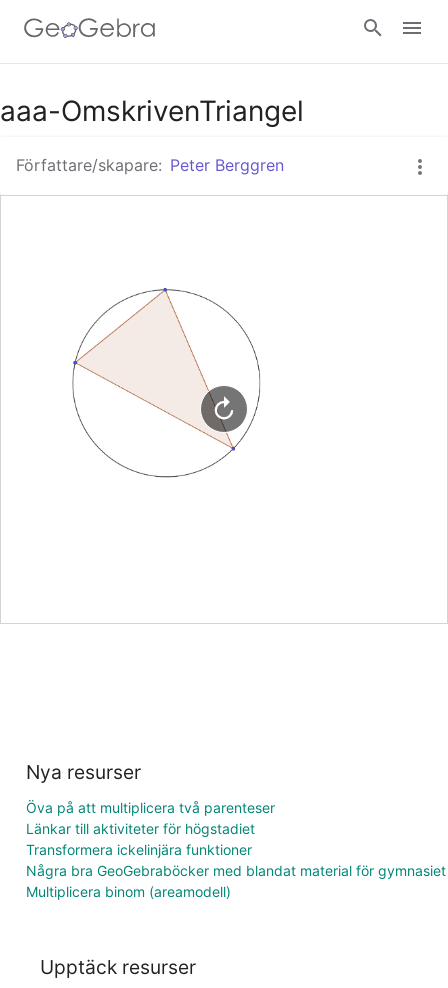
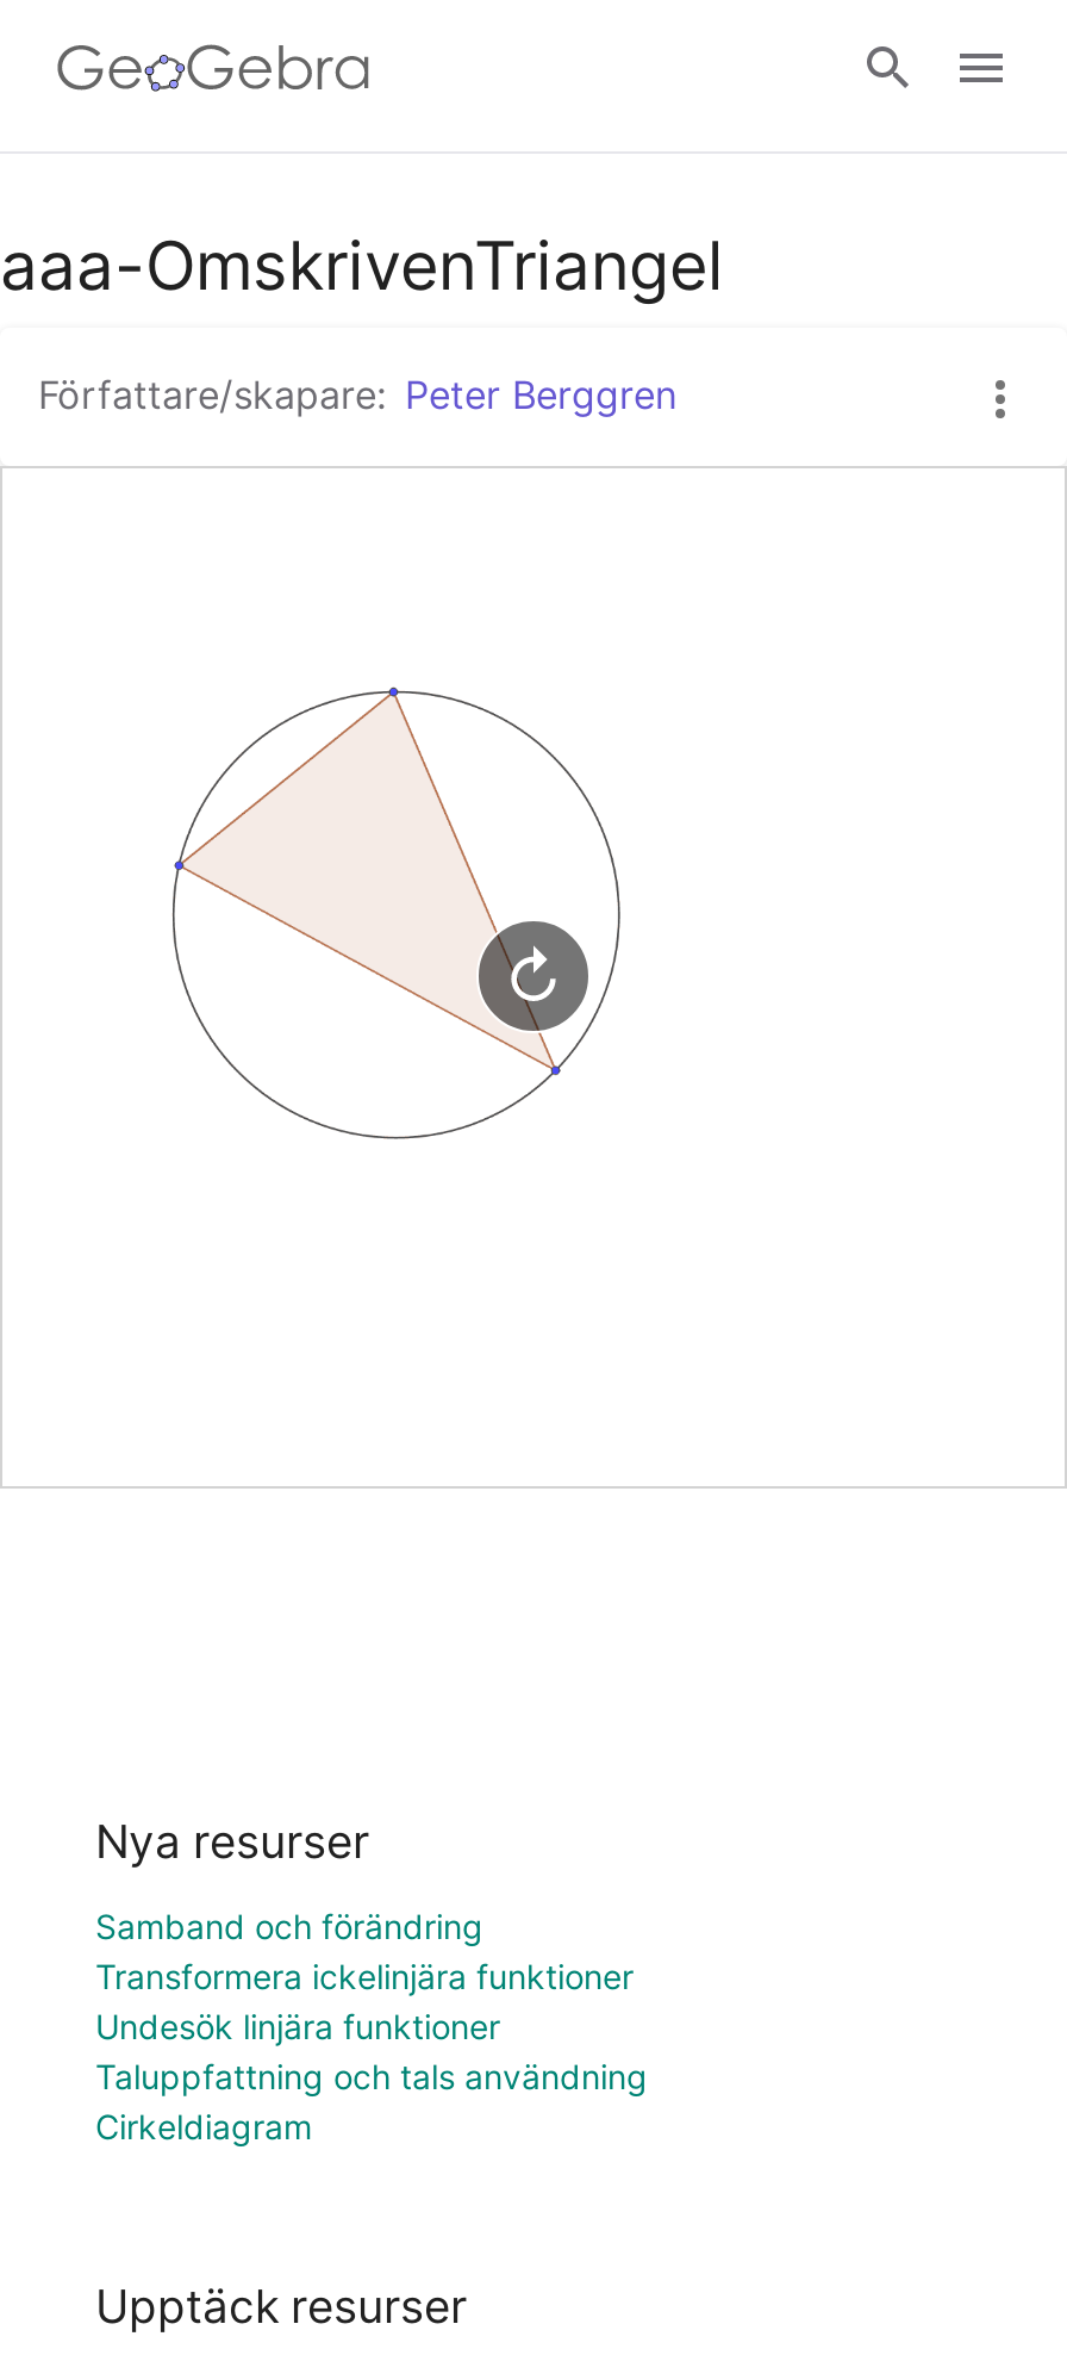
- Öva på att multiplicera två parenteser
- Länkar till aktiviteter för högstadiet
+ Samband och förändring

moved up: Transformera ickelinjära funktioner

- Några bra GeoGebraböcker med blandat material för gymnasiet
- Multiplicera binom (areamodell)
+ Undesök linjära funktioner
+ Taluppfattning och tals användning
+ Cirkeldiagram
